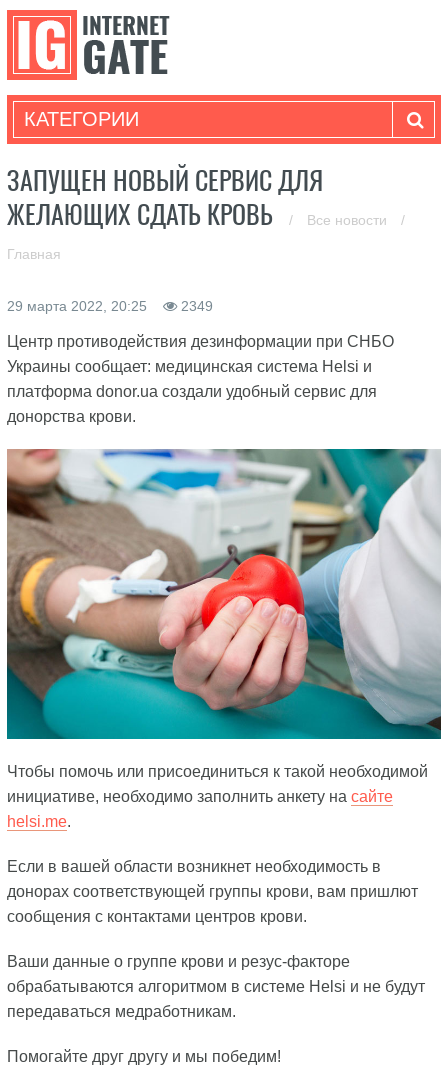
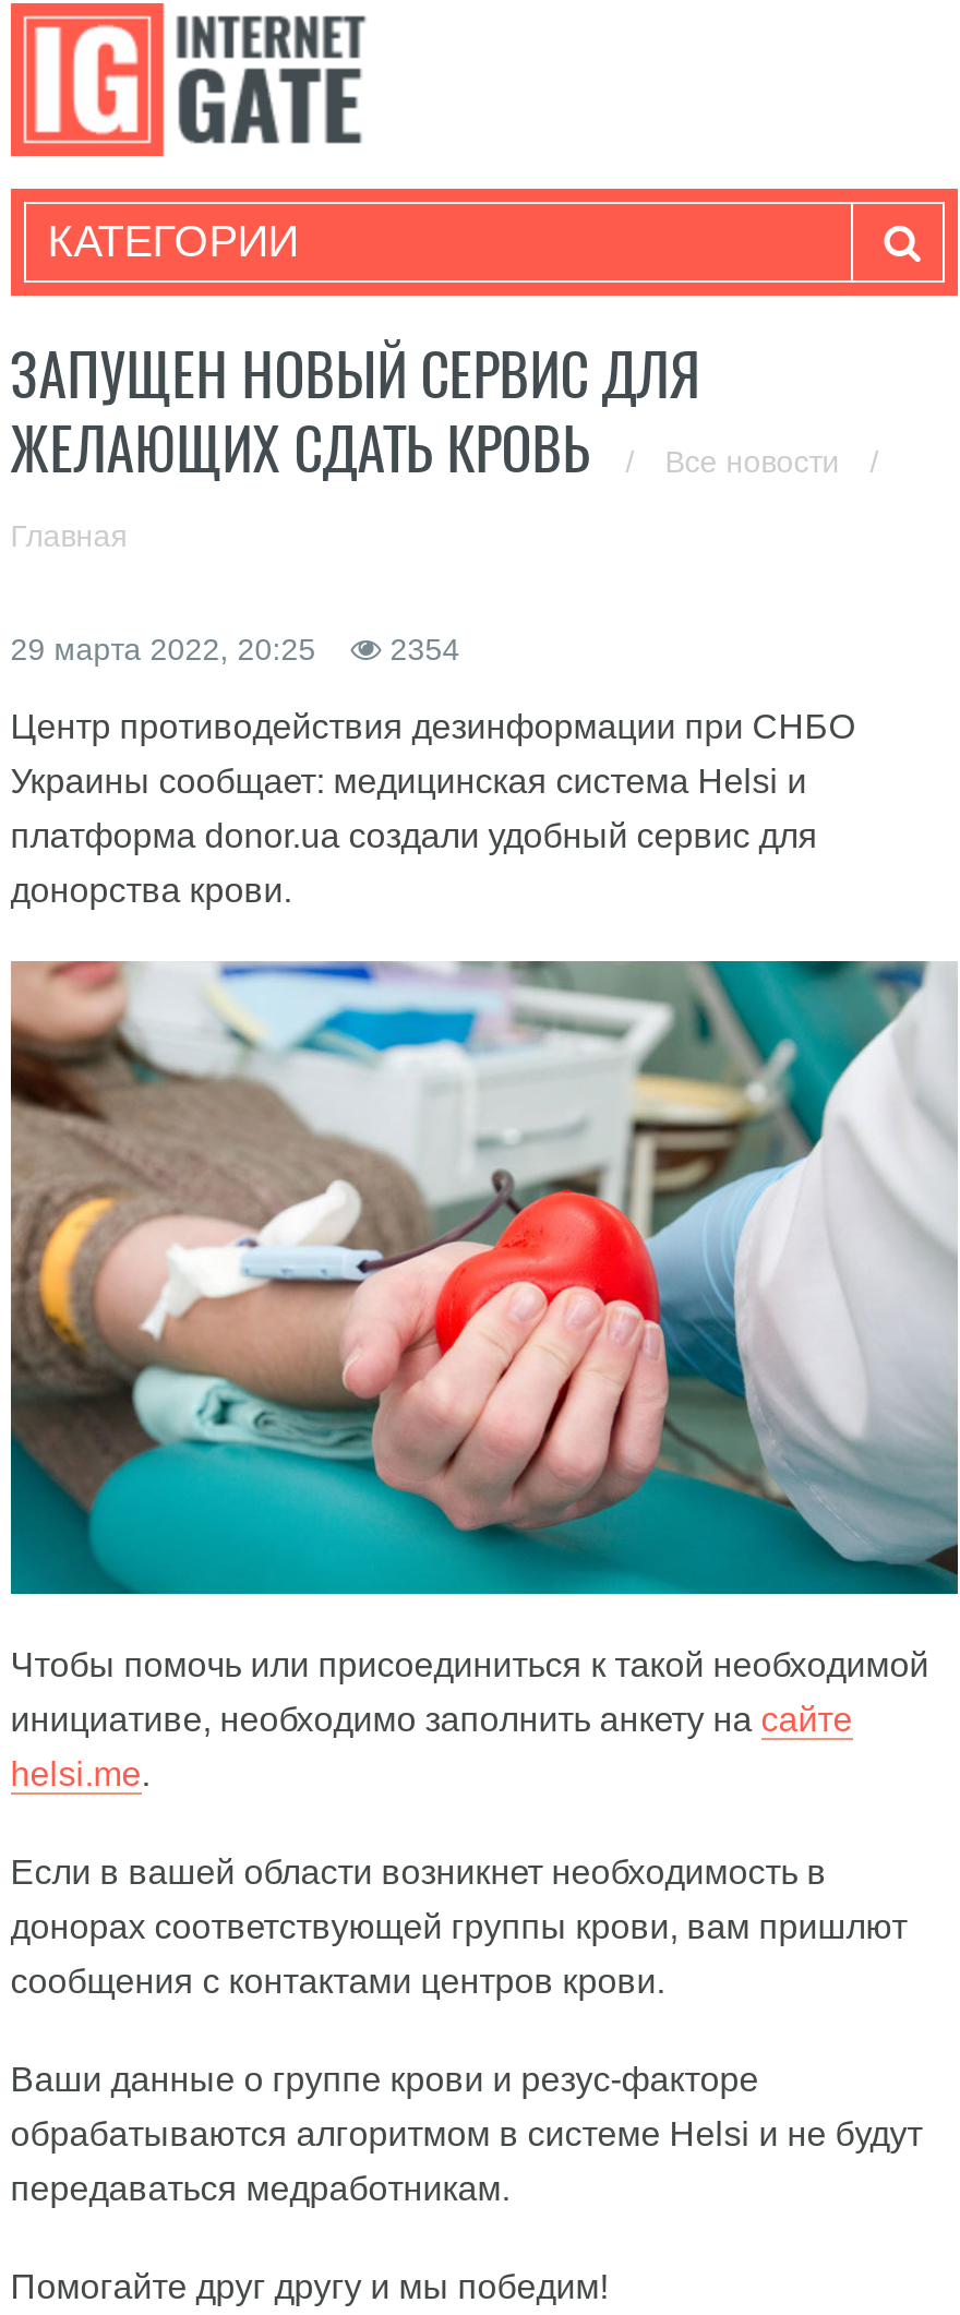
- 29 марта 2022, 20:25 2349
+ 29 марта 2022, 20:25 2354
